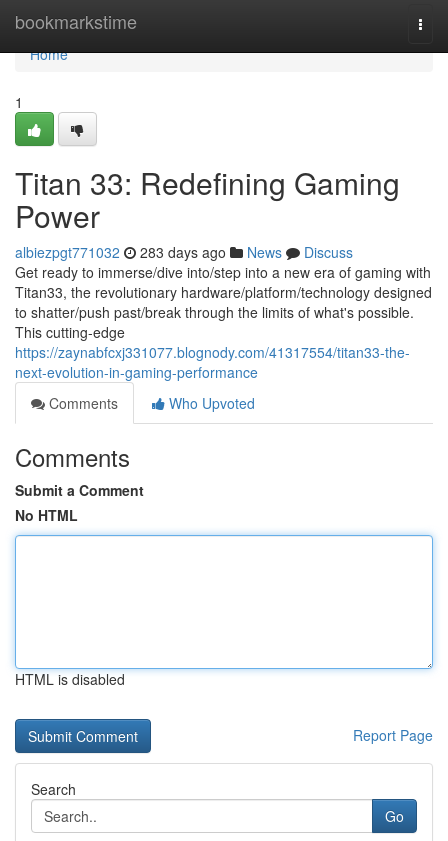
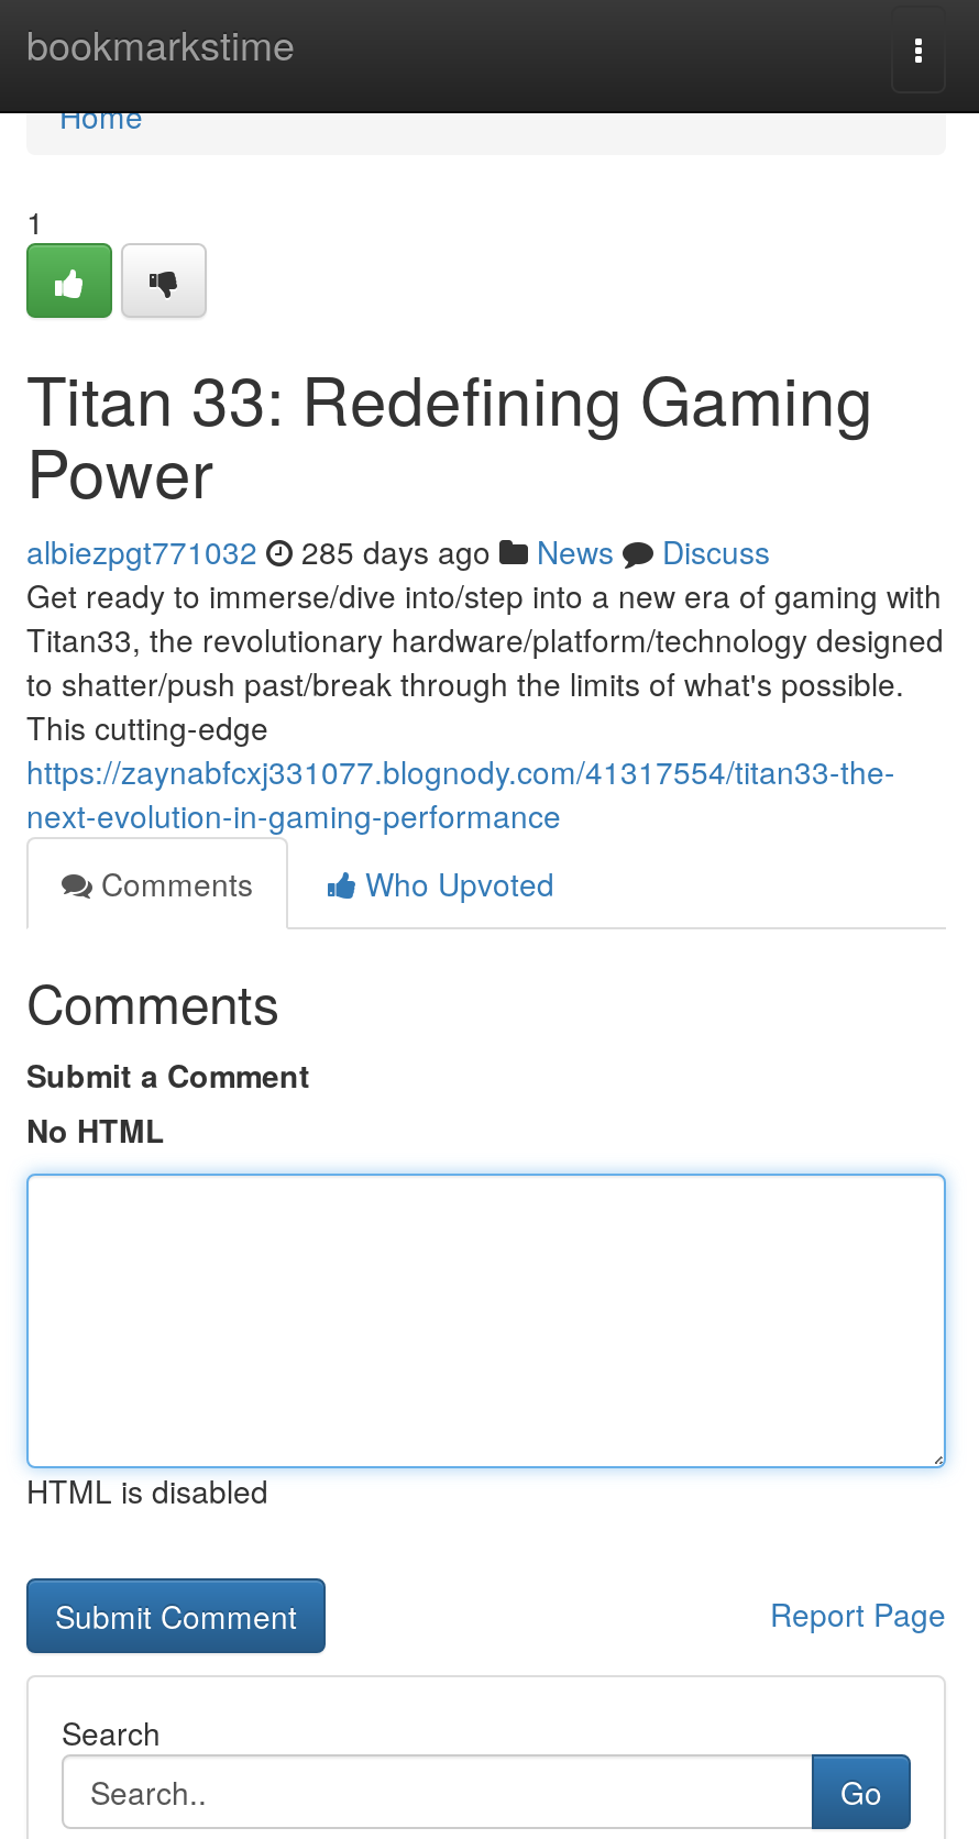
- albiezpgt771032 283 days ago News Discuss
+ albiezpgt771032 285 days ago News Discuss
